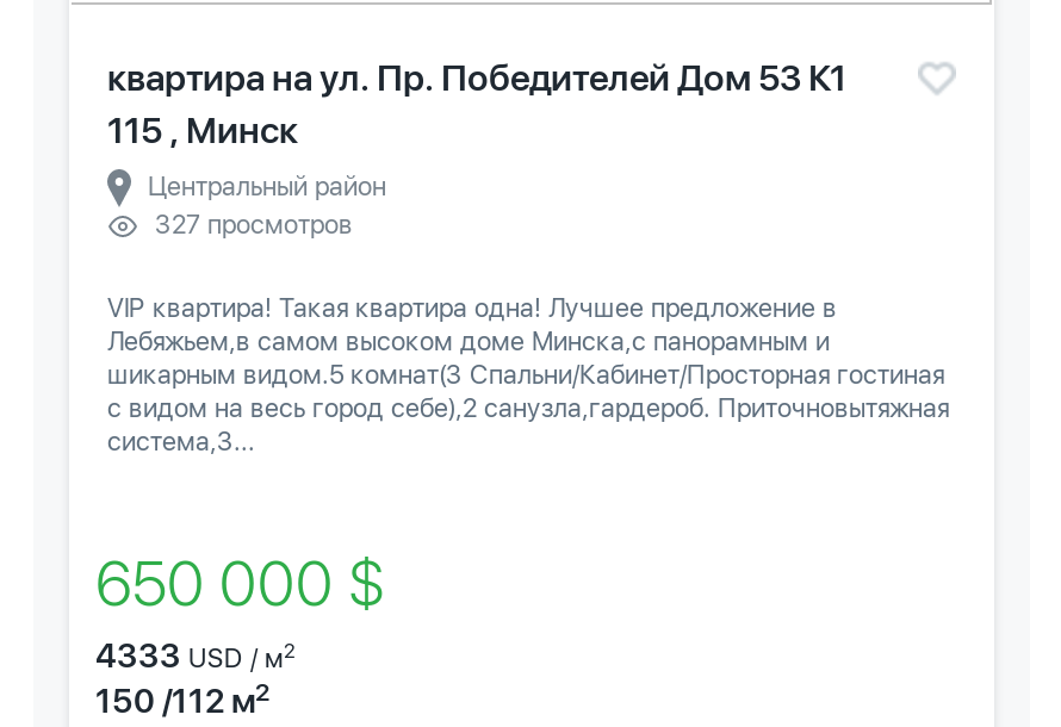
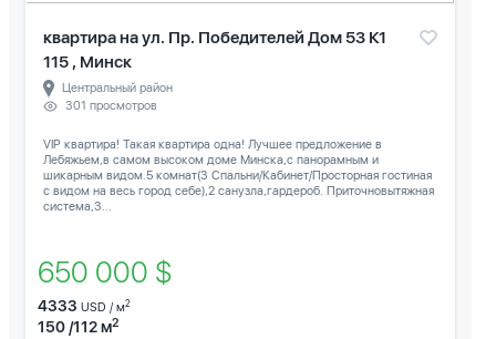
- 327 просмотров
+ 301 просмотров
